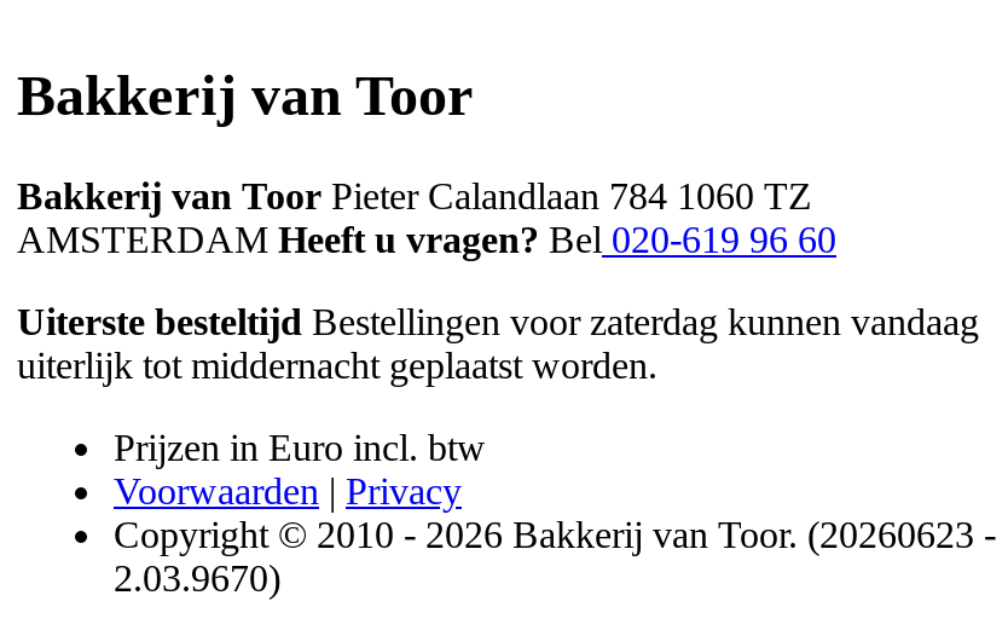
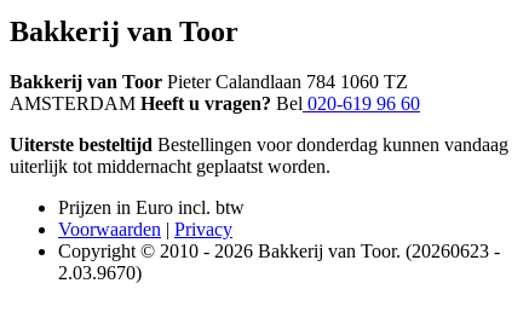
- Uiterste besteltijd Bestellingen voor zaterdag kunnen vandaag
+ Uiterste besteltijd Bestellingen voor donderdag kunnen vandaag
